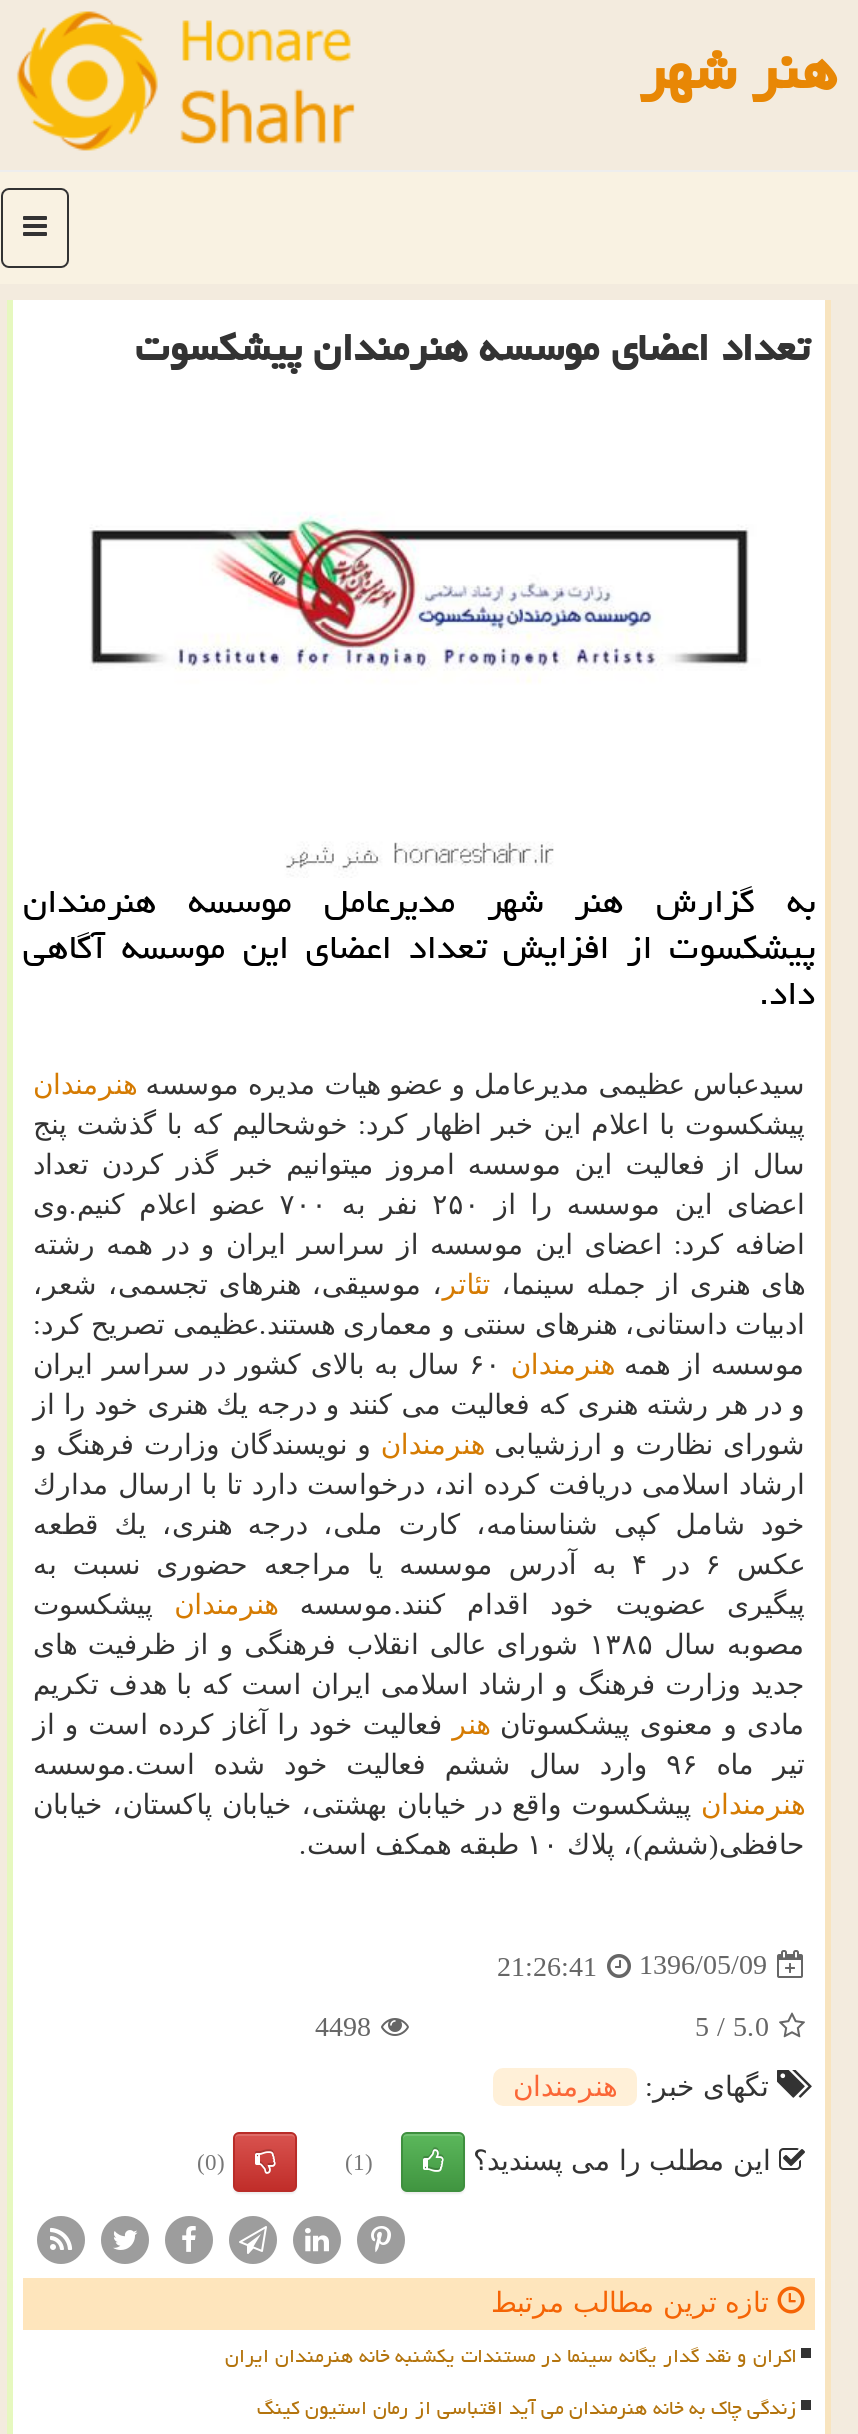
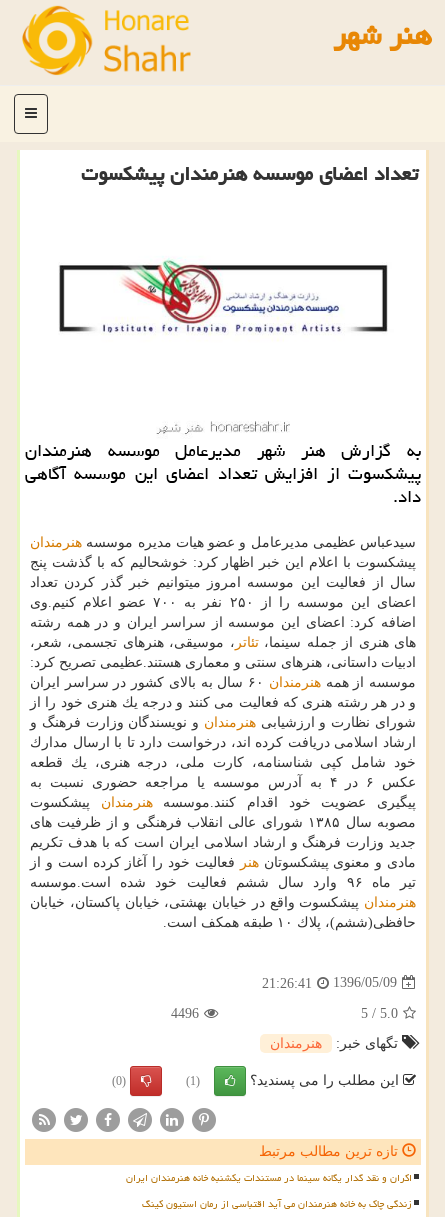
- 4498
+ 4496
